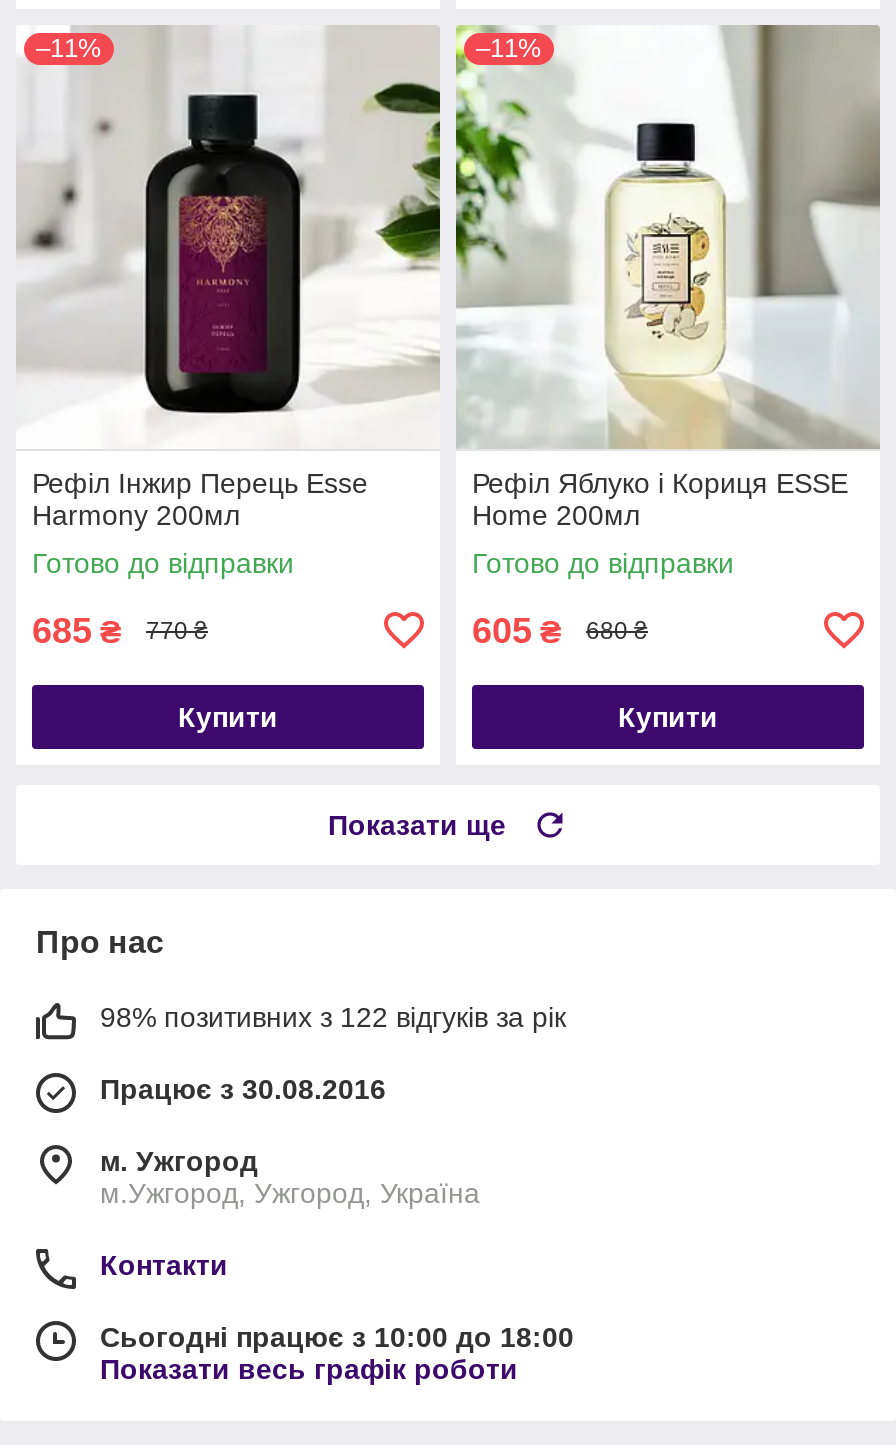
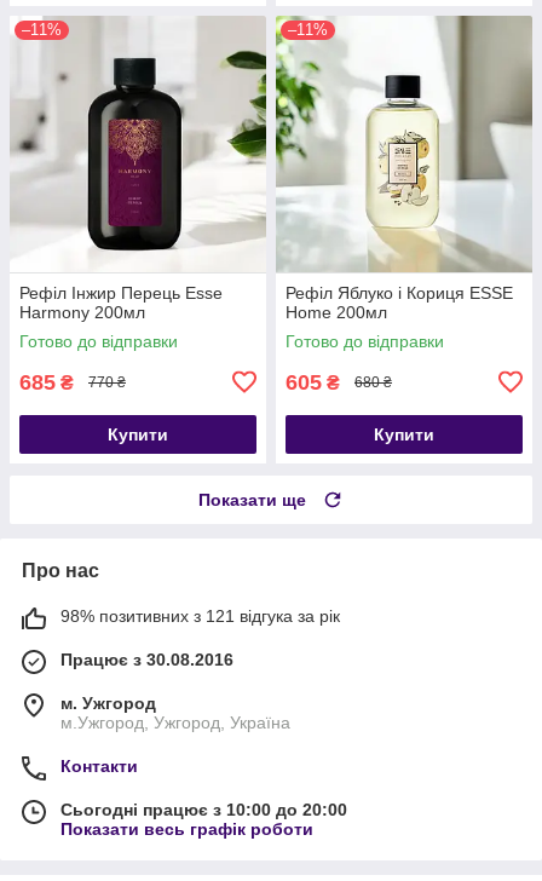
- 98% позитивних з 122 відгуків за рік
+ 98% позитивних з 121 відгука за рік

- Сьогодні працює з 10:00 до 18:00
+ Сьогодні працює з 10:00 до 20:00
